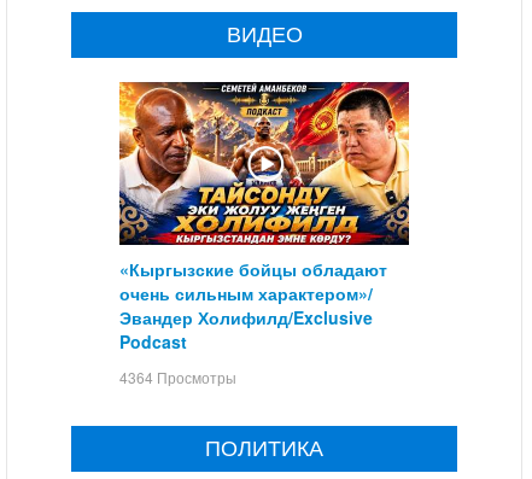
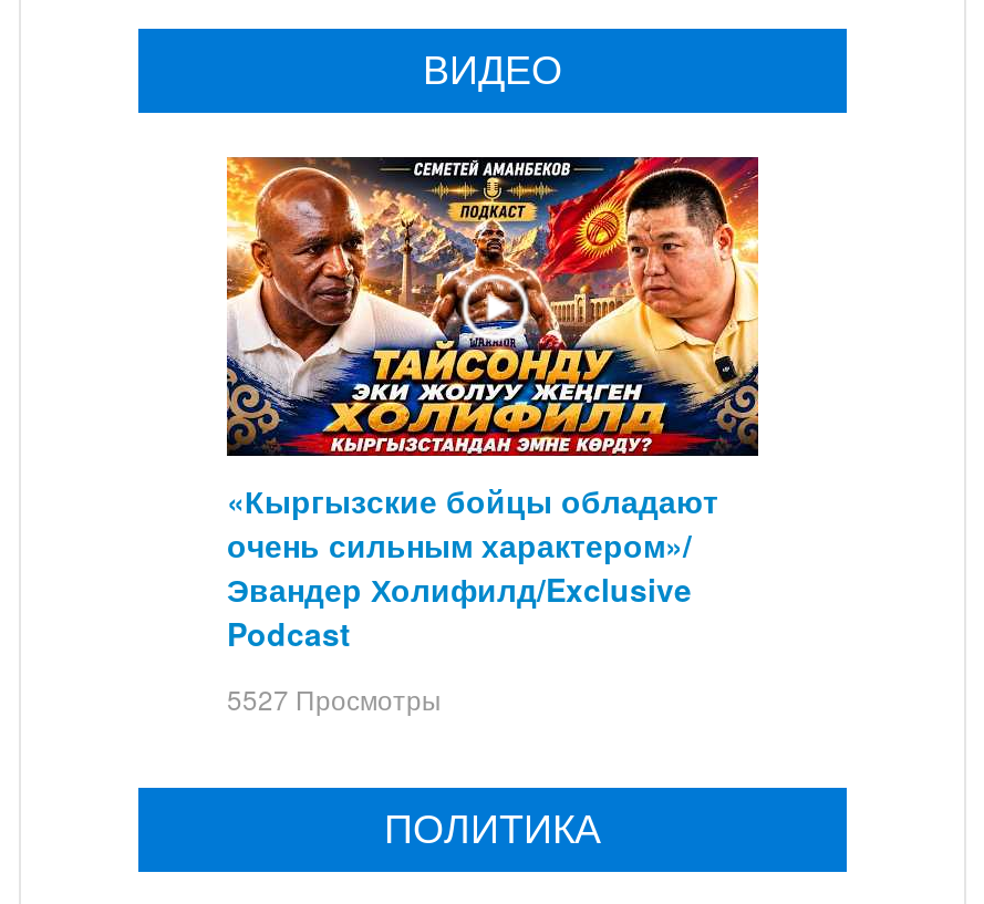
- 4364 Просмотры
+ 5527 Просмотры
